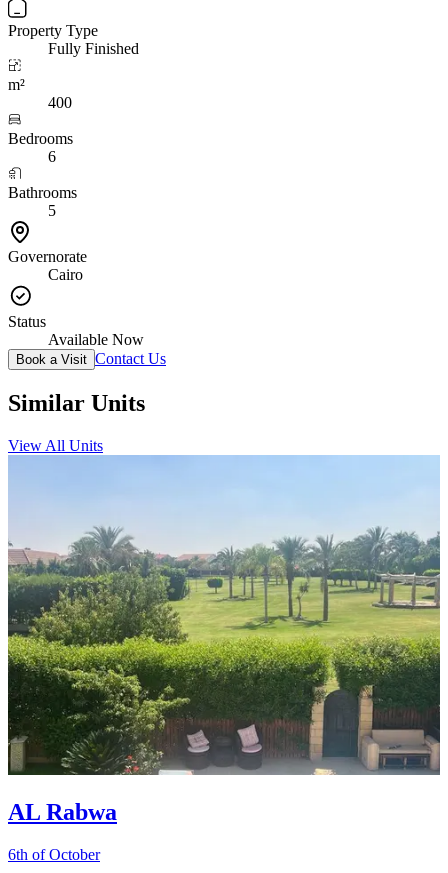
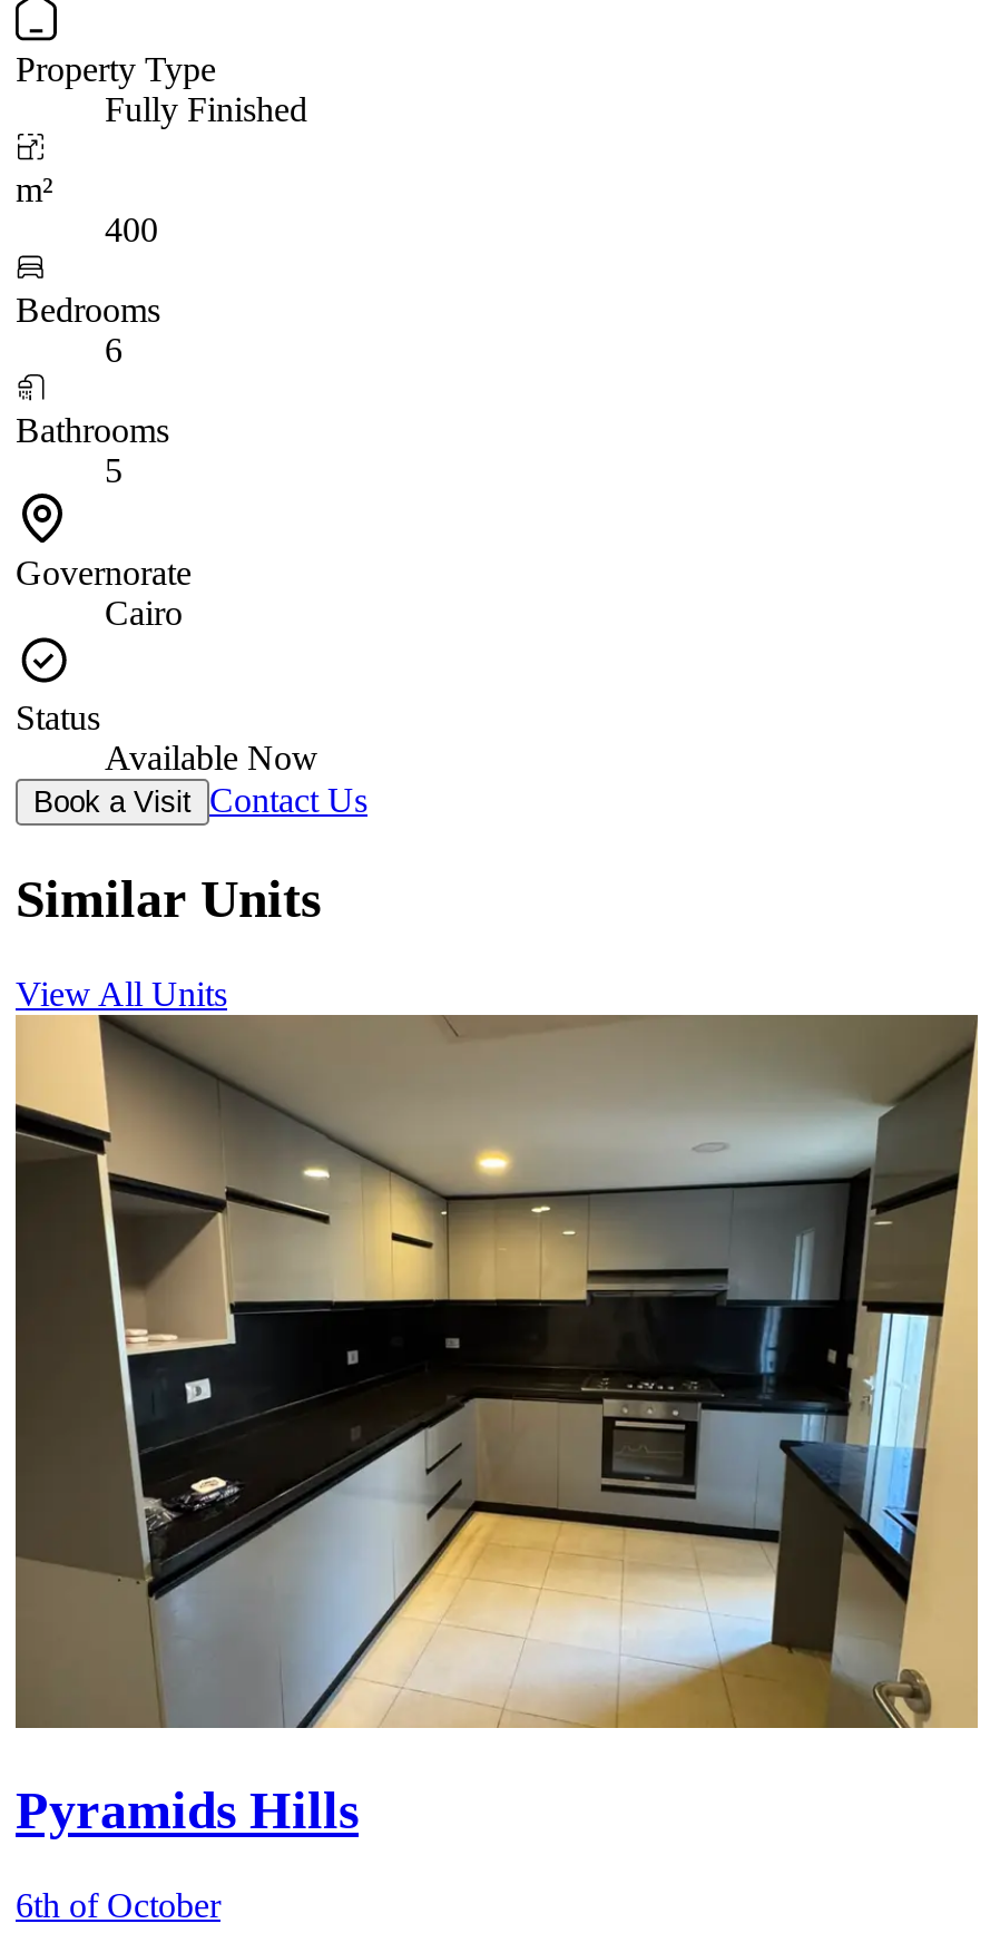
- [image]
- AL Rabwa
+ [image]
+ Pyramids Hills
